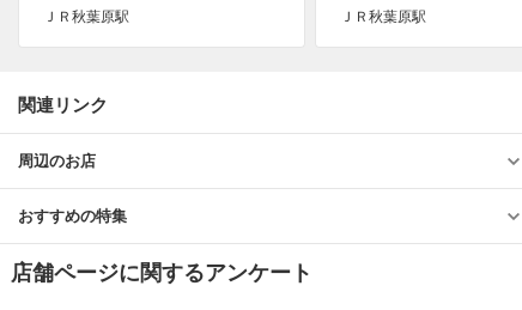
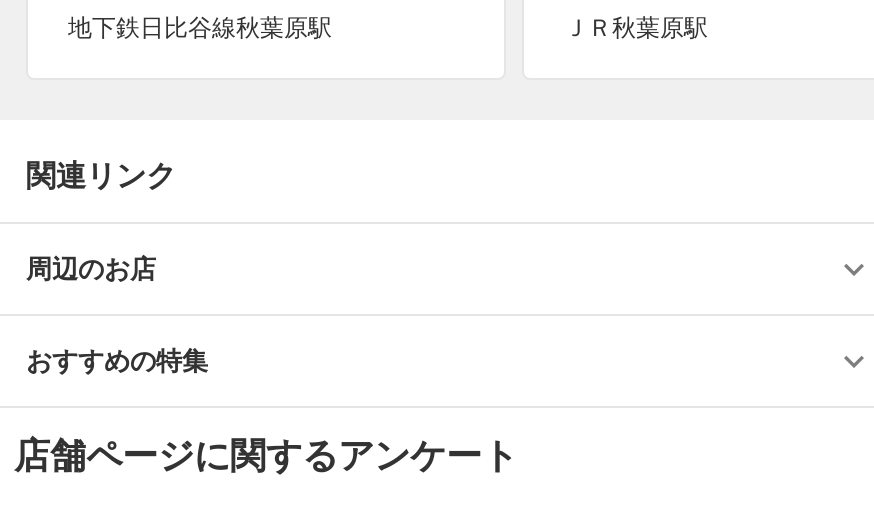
- ＪＲ秋葉原駅
+ 地下鉄日比谷線秋葉原駅
